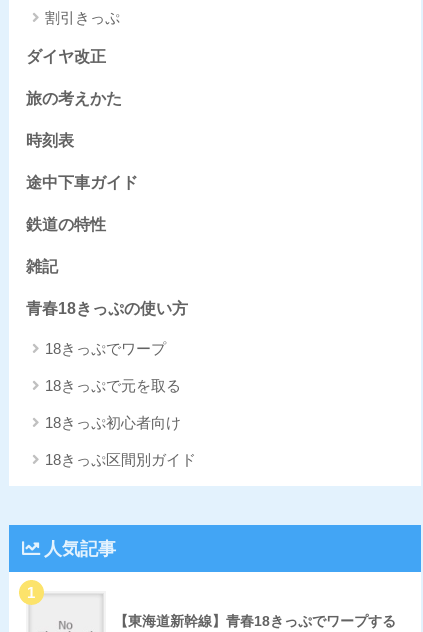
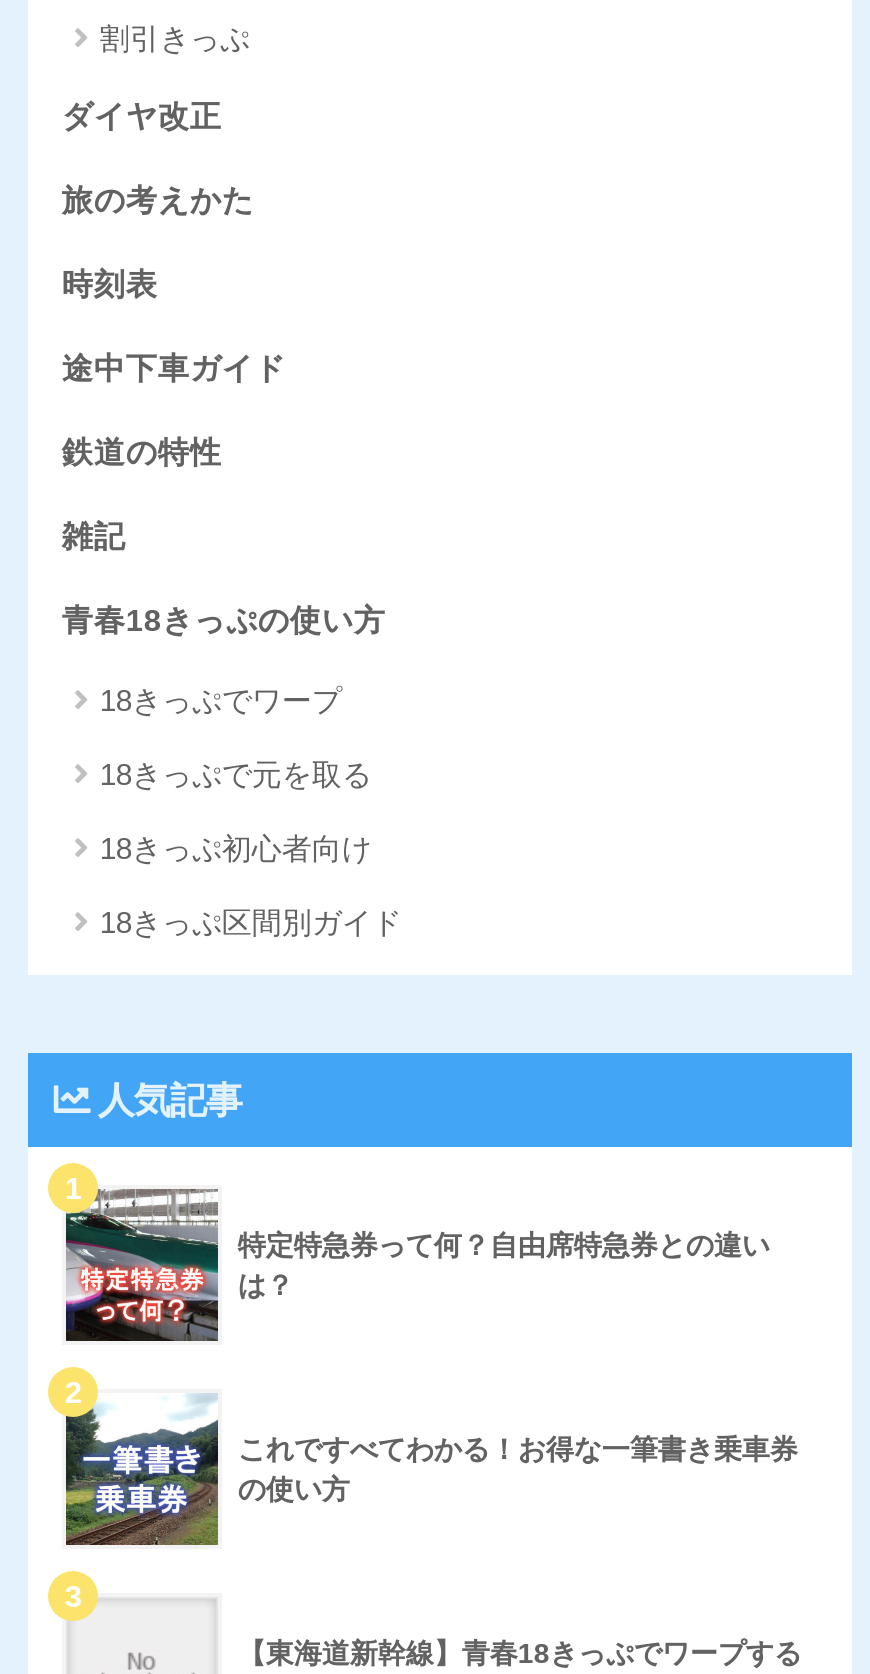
+ [image]
+ これですべてわかる！お得な一筆書き乗車券
+ の使い方

+ [image]
+ 特定特急券って何？自由席特急券との違い
+ は？
